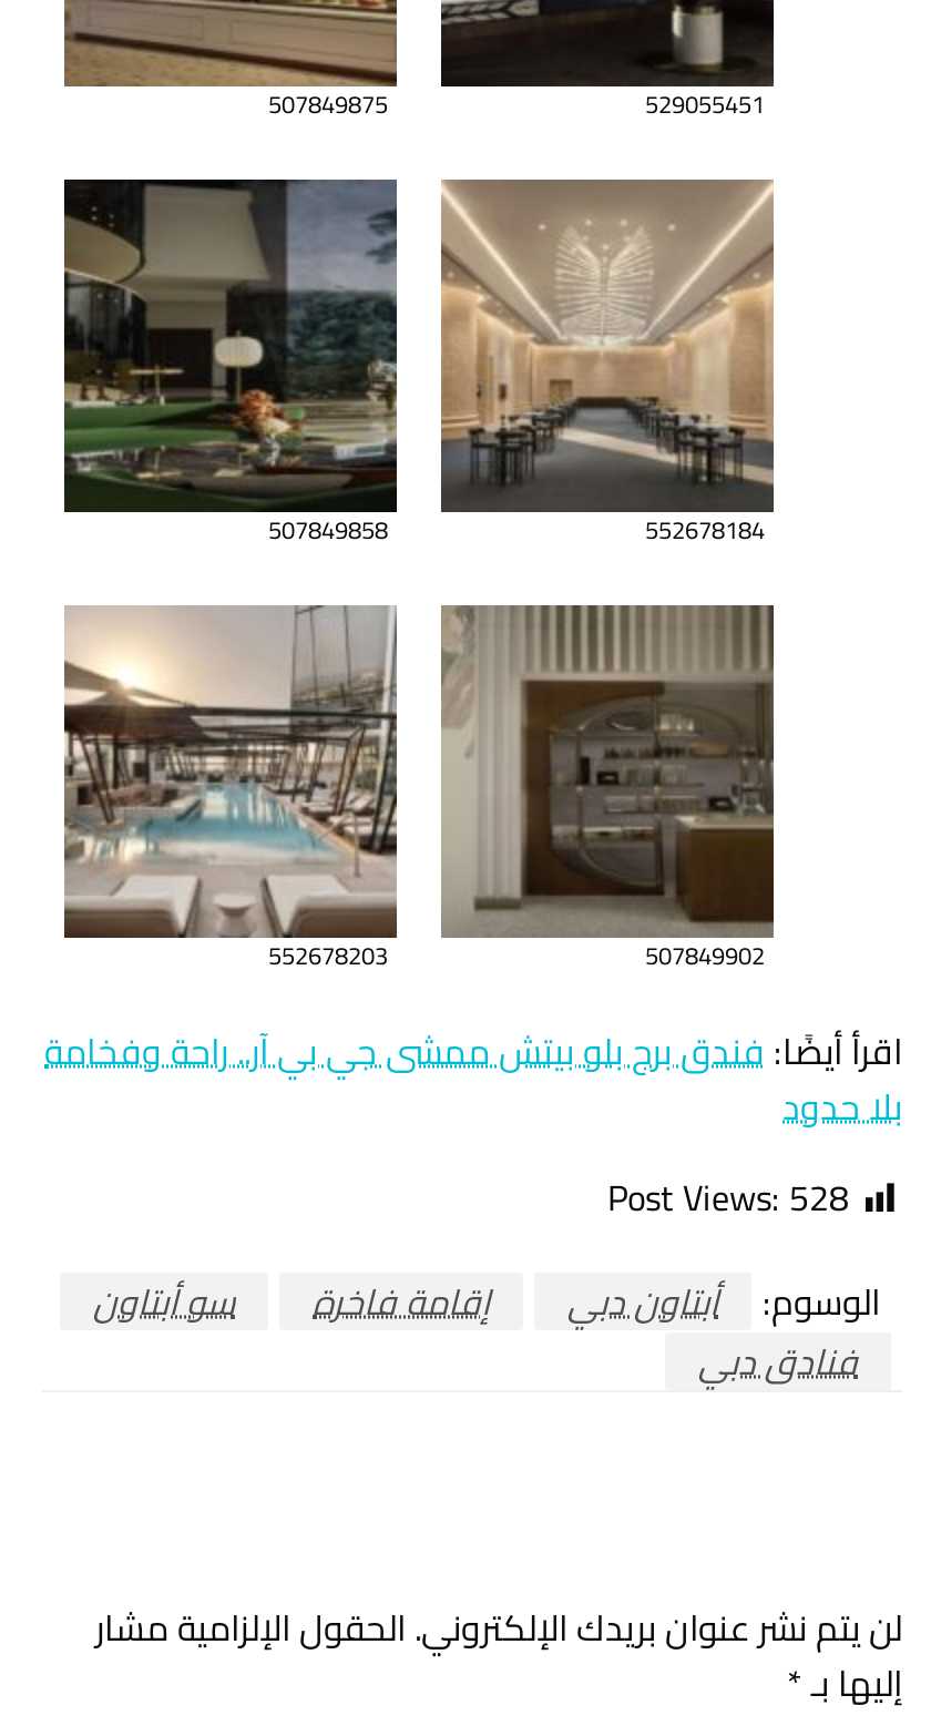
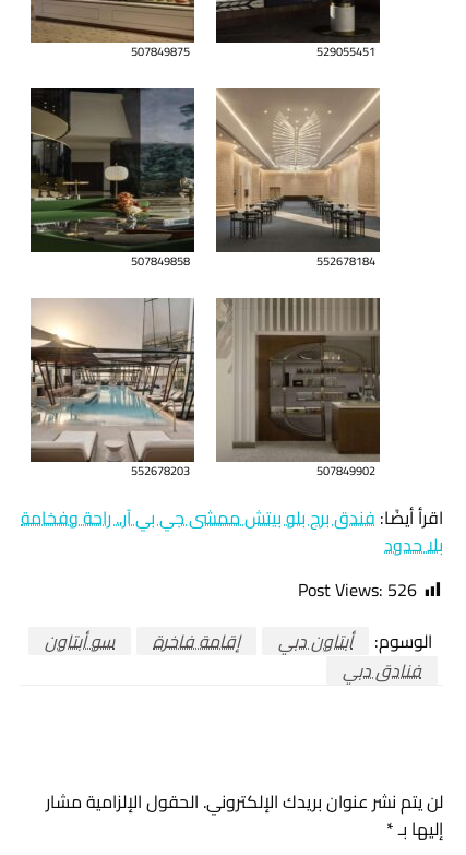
- Post Views: 528
+ Post Views: 526
